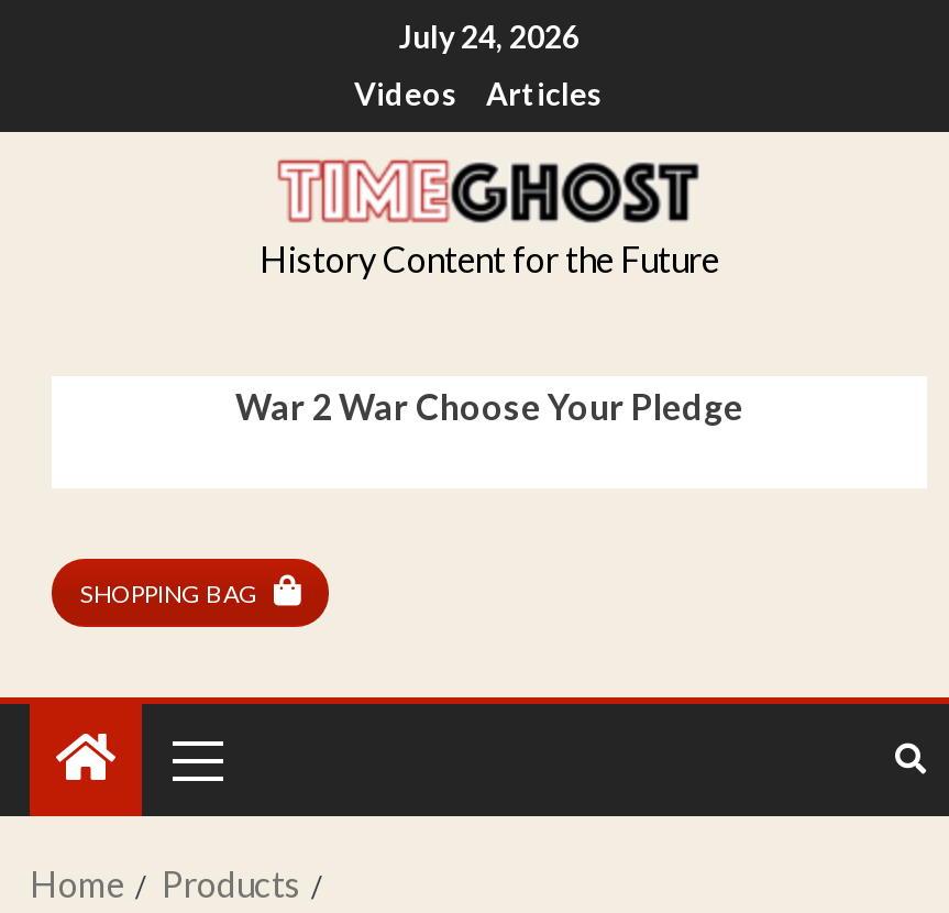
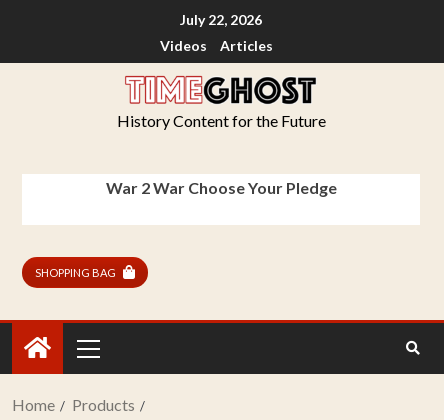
- July 24, 2026
+ July 22, 2026
